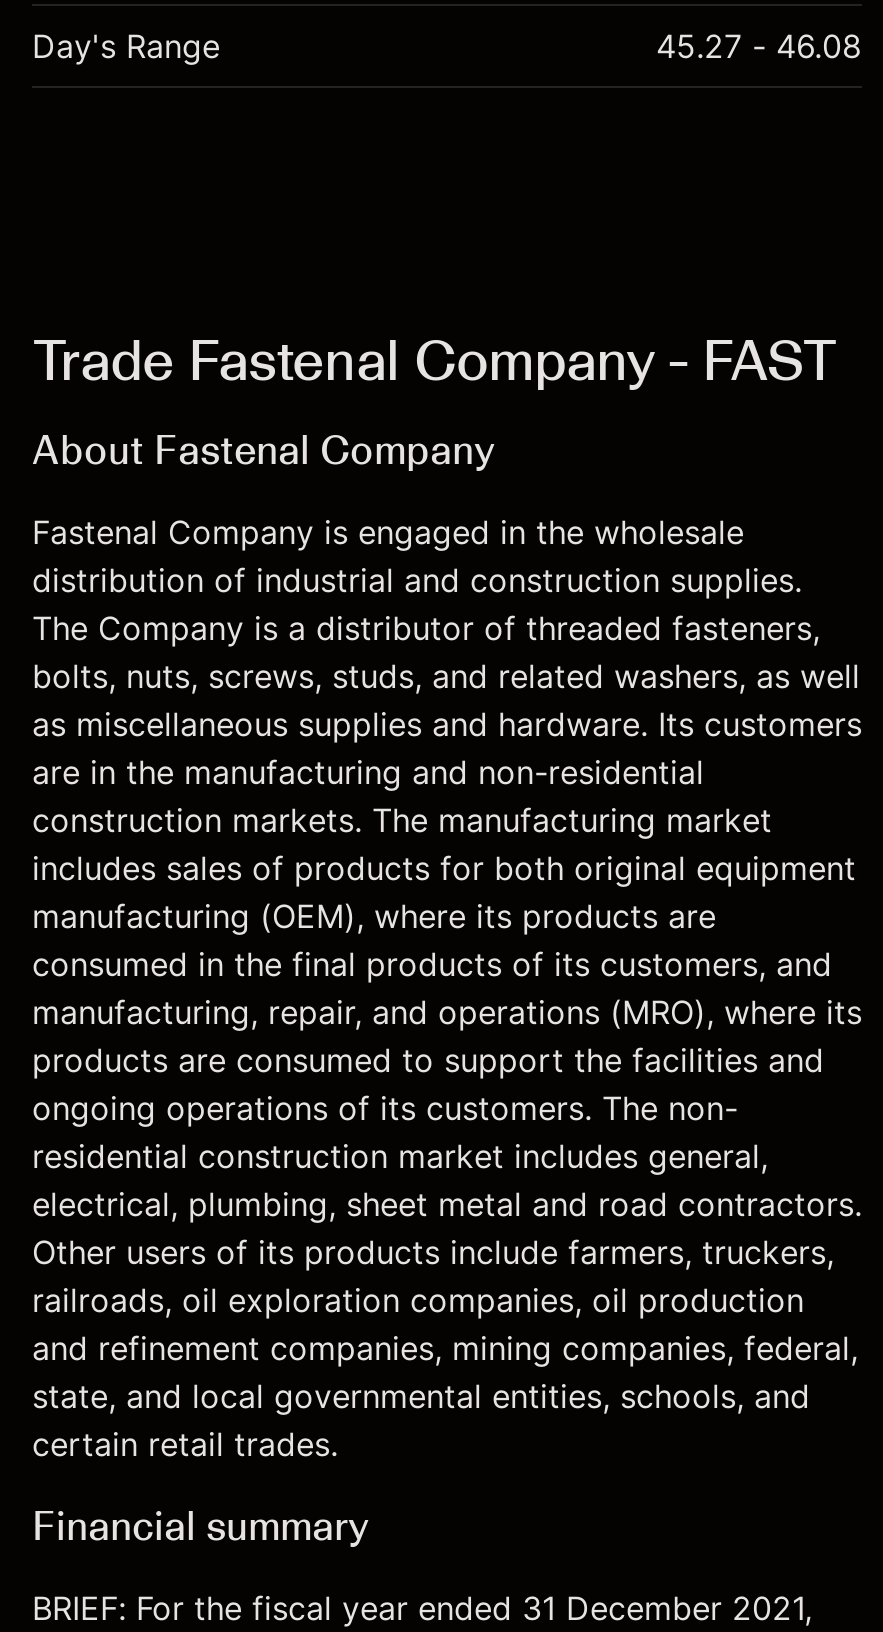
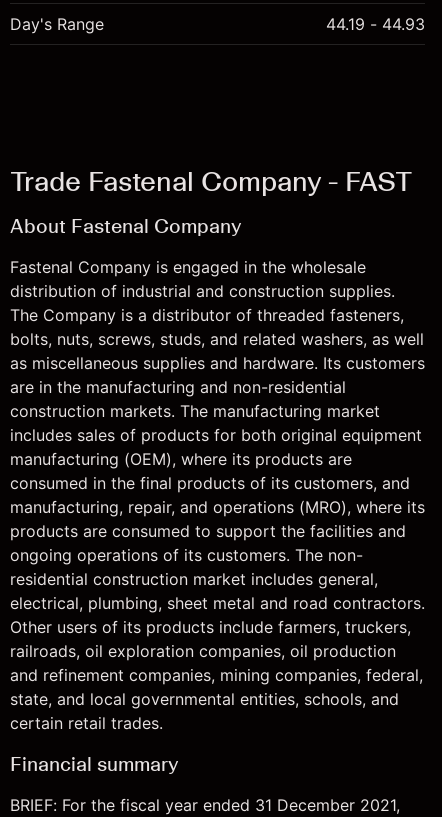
- 45.27 - 46.08
+ 44.19 - 44.93
